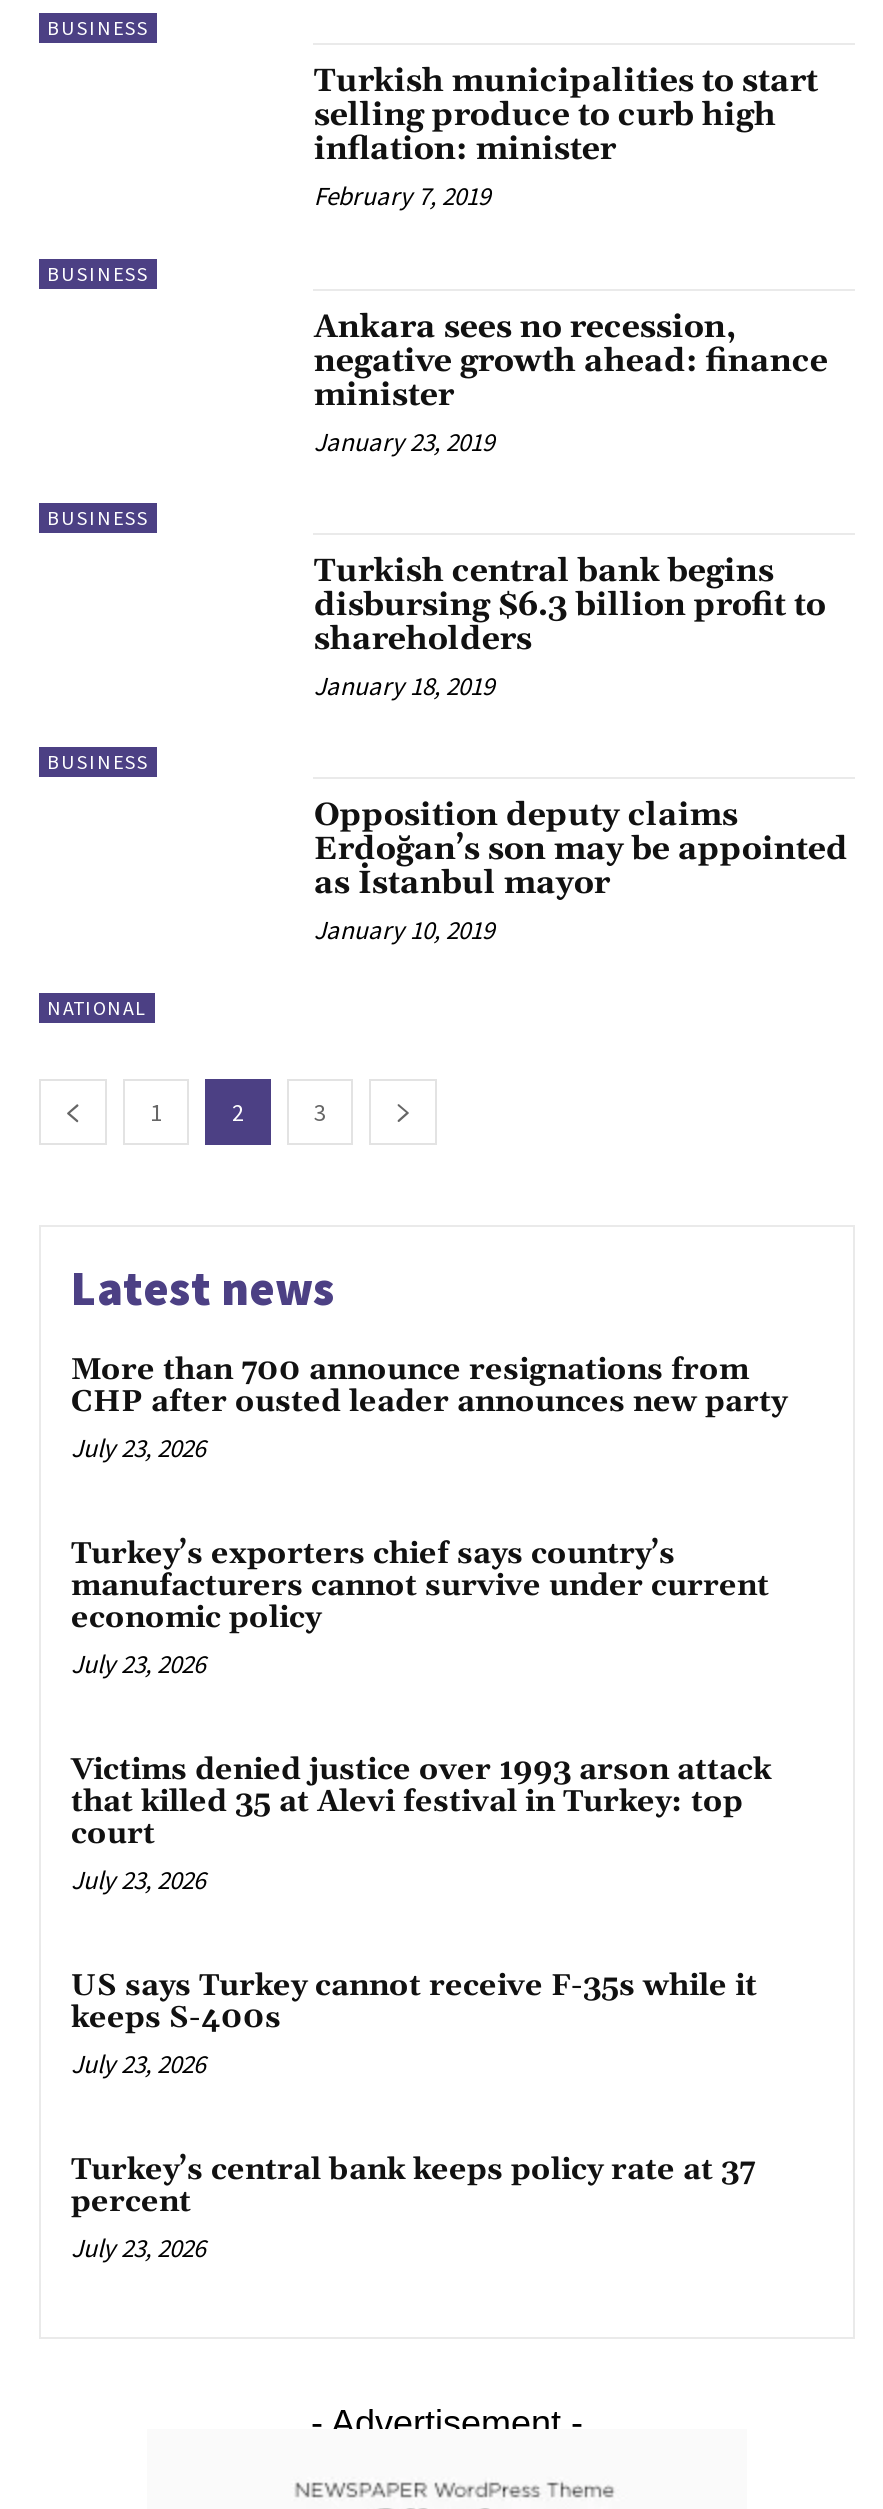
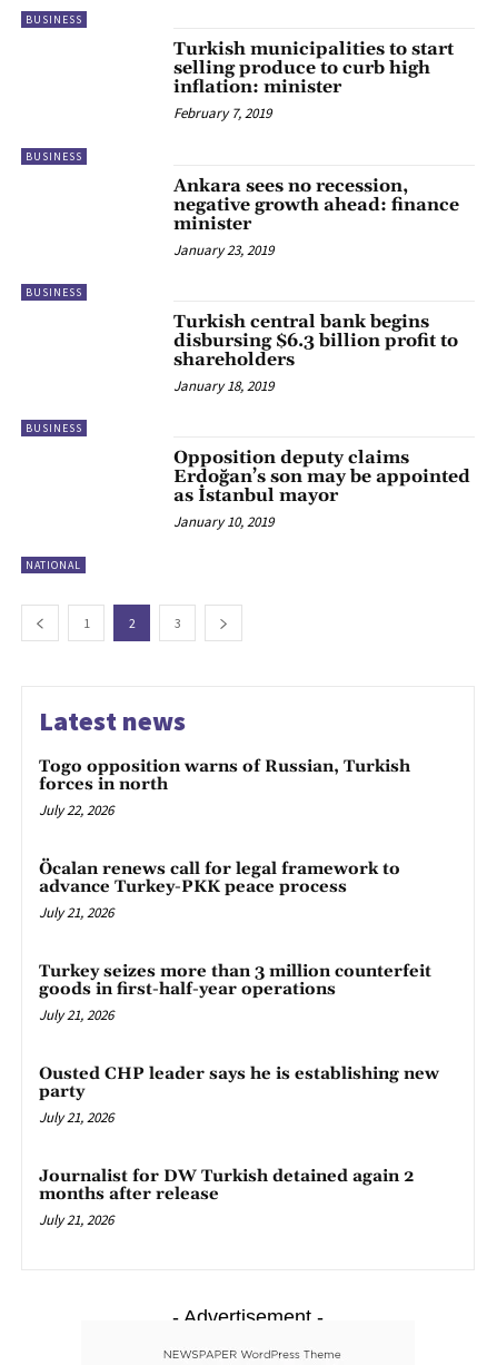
- More than 700 announce resignations from
- CHP after ousted leader announces new party
- July 23, 2026
+ Togo opposition warns of Russian, Turkish
+ forces in north
+ July 22, 2026

- Turkey’s exporters chief says country’s
- manufacturers cannot survive under current
- economic policy
- July 23, 2026
+ Öcalan renews call for legal framework to
+ advance Turkey-PKK peace process
+ July 21, 2026

- Victims denied justice over 1993 arson attack
- that killed 35 at Alevi festival in Turkey: top
- court
- July 23, 2026
+ Turkey seizes more than 3 million counterfeit
+ goods in first-half-year operations
+ July 21, 2026

- US says Turkey cannot receive F-35s while it
- keeps S-400s
- July 23, 2026
+ Ousted CHP leader says he is establishing new
+ party
+ July 21, 2026

- Turkey’s central bank keeps policy rate at 37
- percent
- July 23, 2026
+ Journalist for DW Turkish detained again 2
+ months after release
+ July 21, 2026
